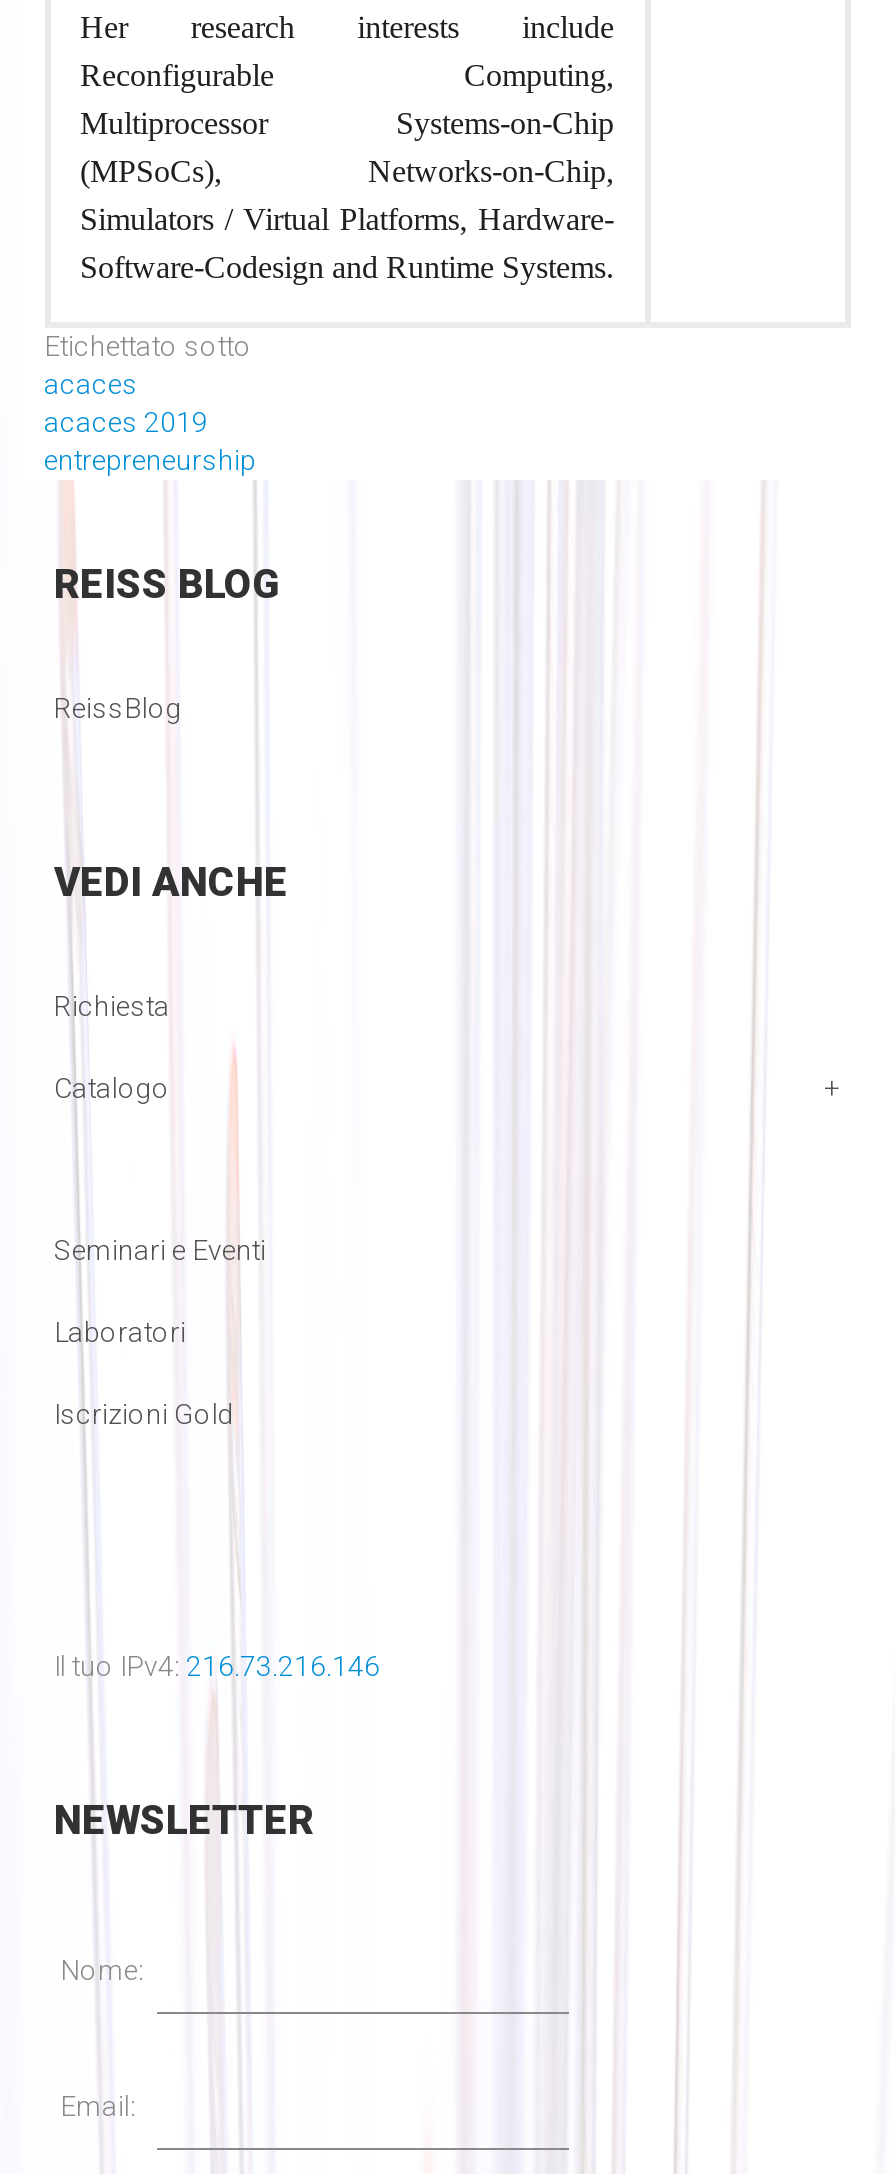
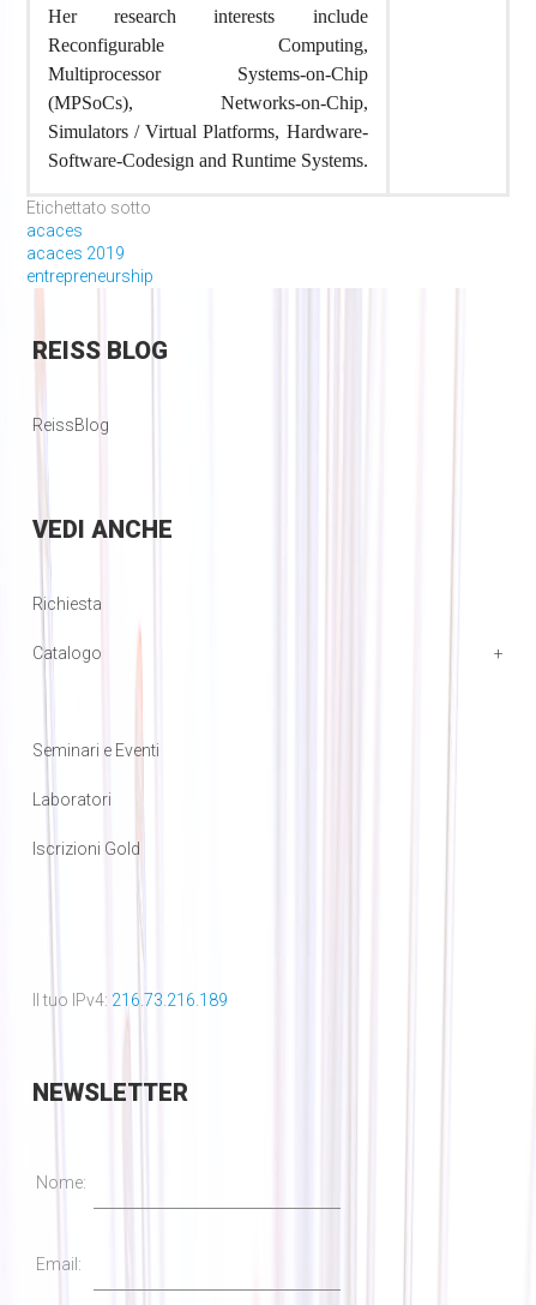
- Il tuo IPv4: 216.73.216.146
+ Il tuo IPv4: 216.73.216.189
